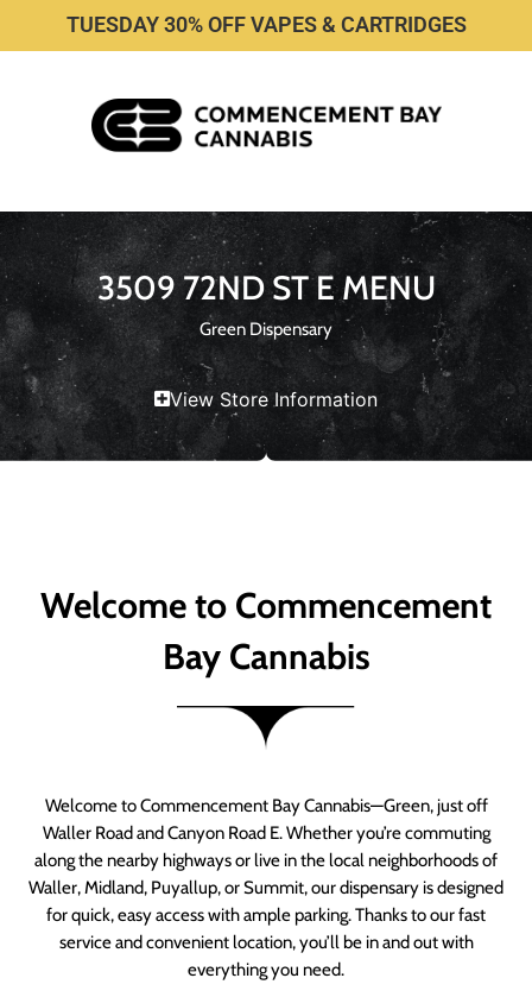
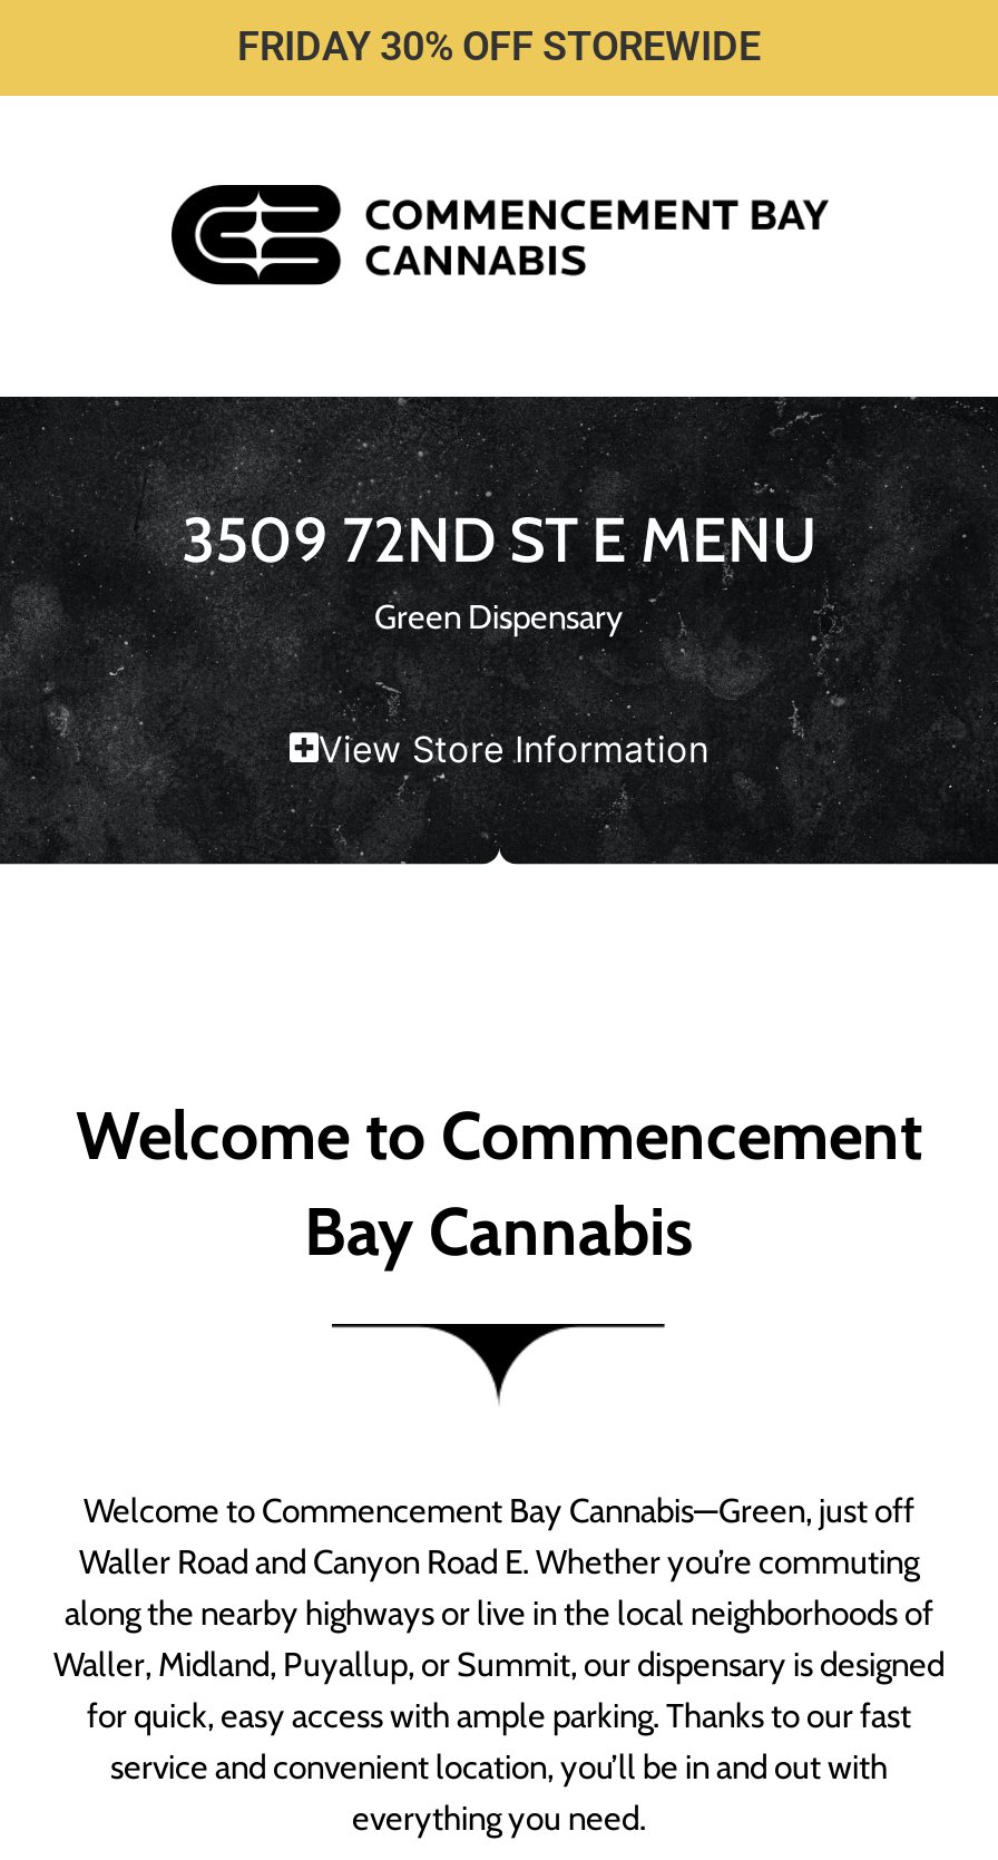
- TUESDAY 30% OFF VAPES & CARTRIDGES
+ FRIDAY 30% OFF STOREWIDE
